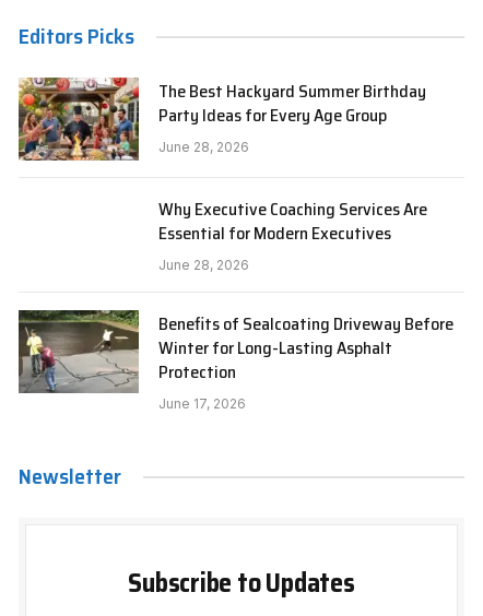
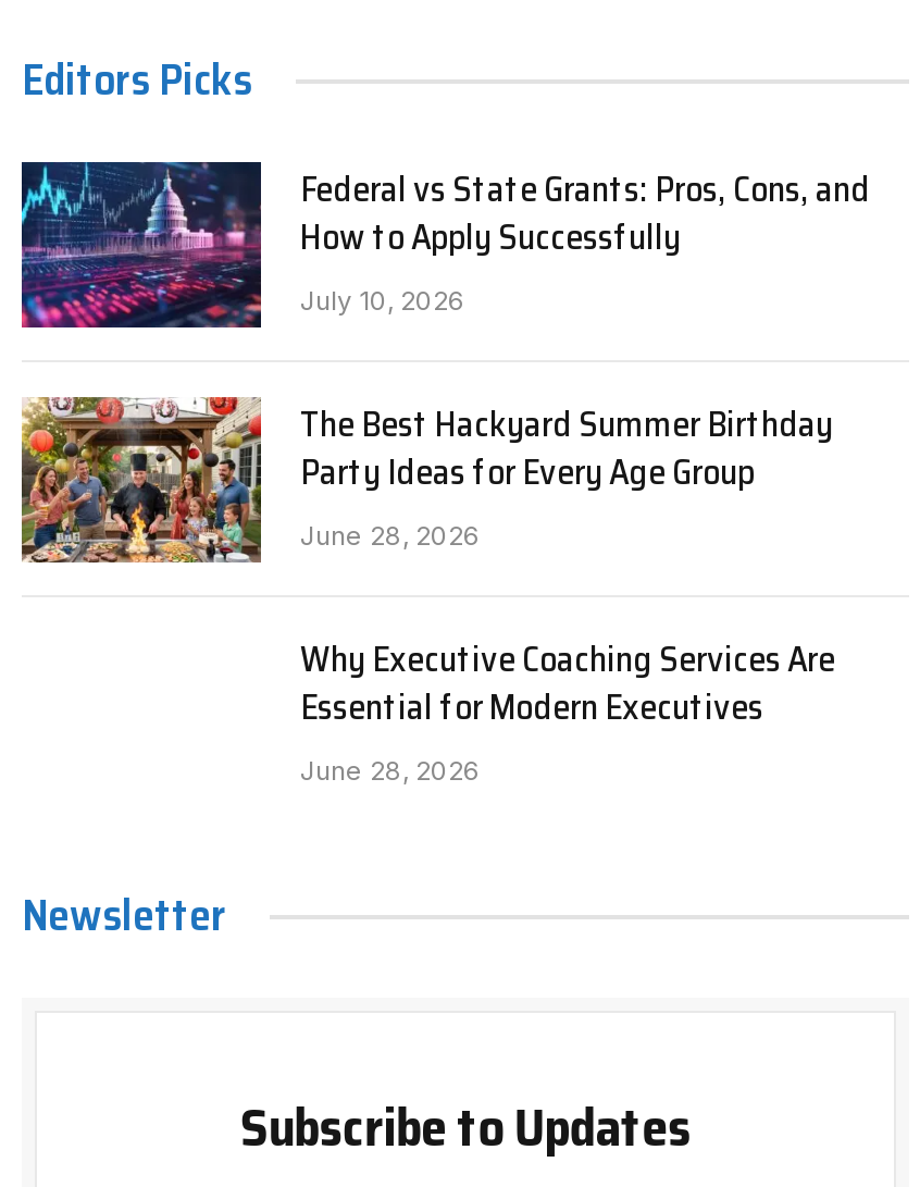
+ [image]
+ Federal vs State Grants: Pros, Cons, and
+ How to Apply Successfully
+ July 10, 2026

moved down: [image] | The Best Hackyard Summer Birthday | Party Ideas for Every Age Group | June 28, 2026 | Why Executive Coaching Services Are | Essential for Modern Executives | June 28, 2026

- [image]
- Benefits of Sealcoating Driveway Before
- Winter for Long-Lasting Asphalt
- Protection
- June 17, 2026
